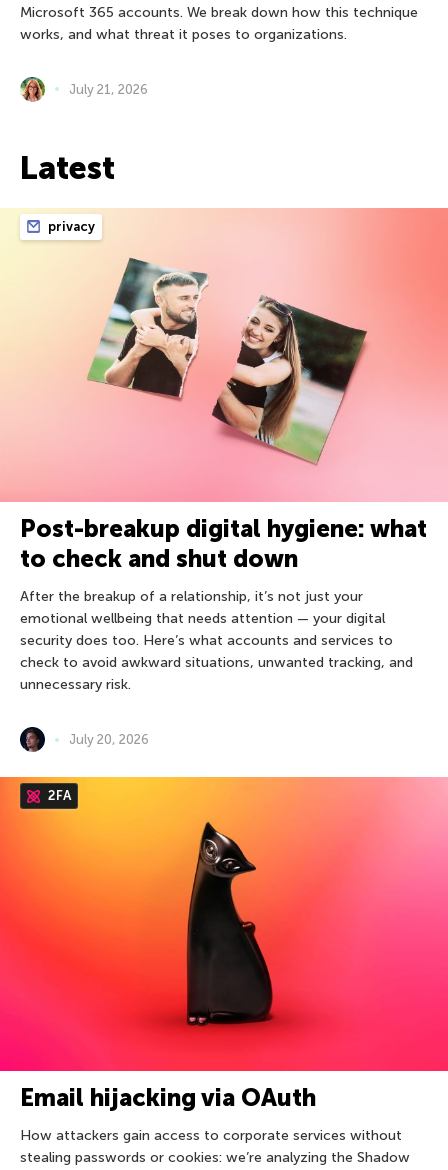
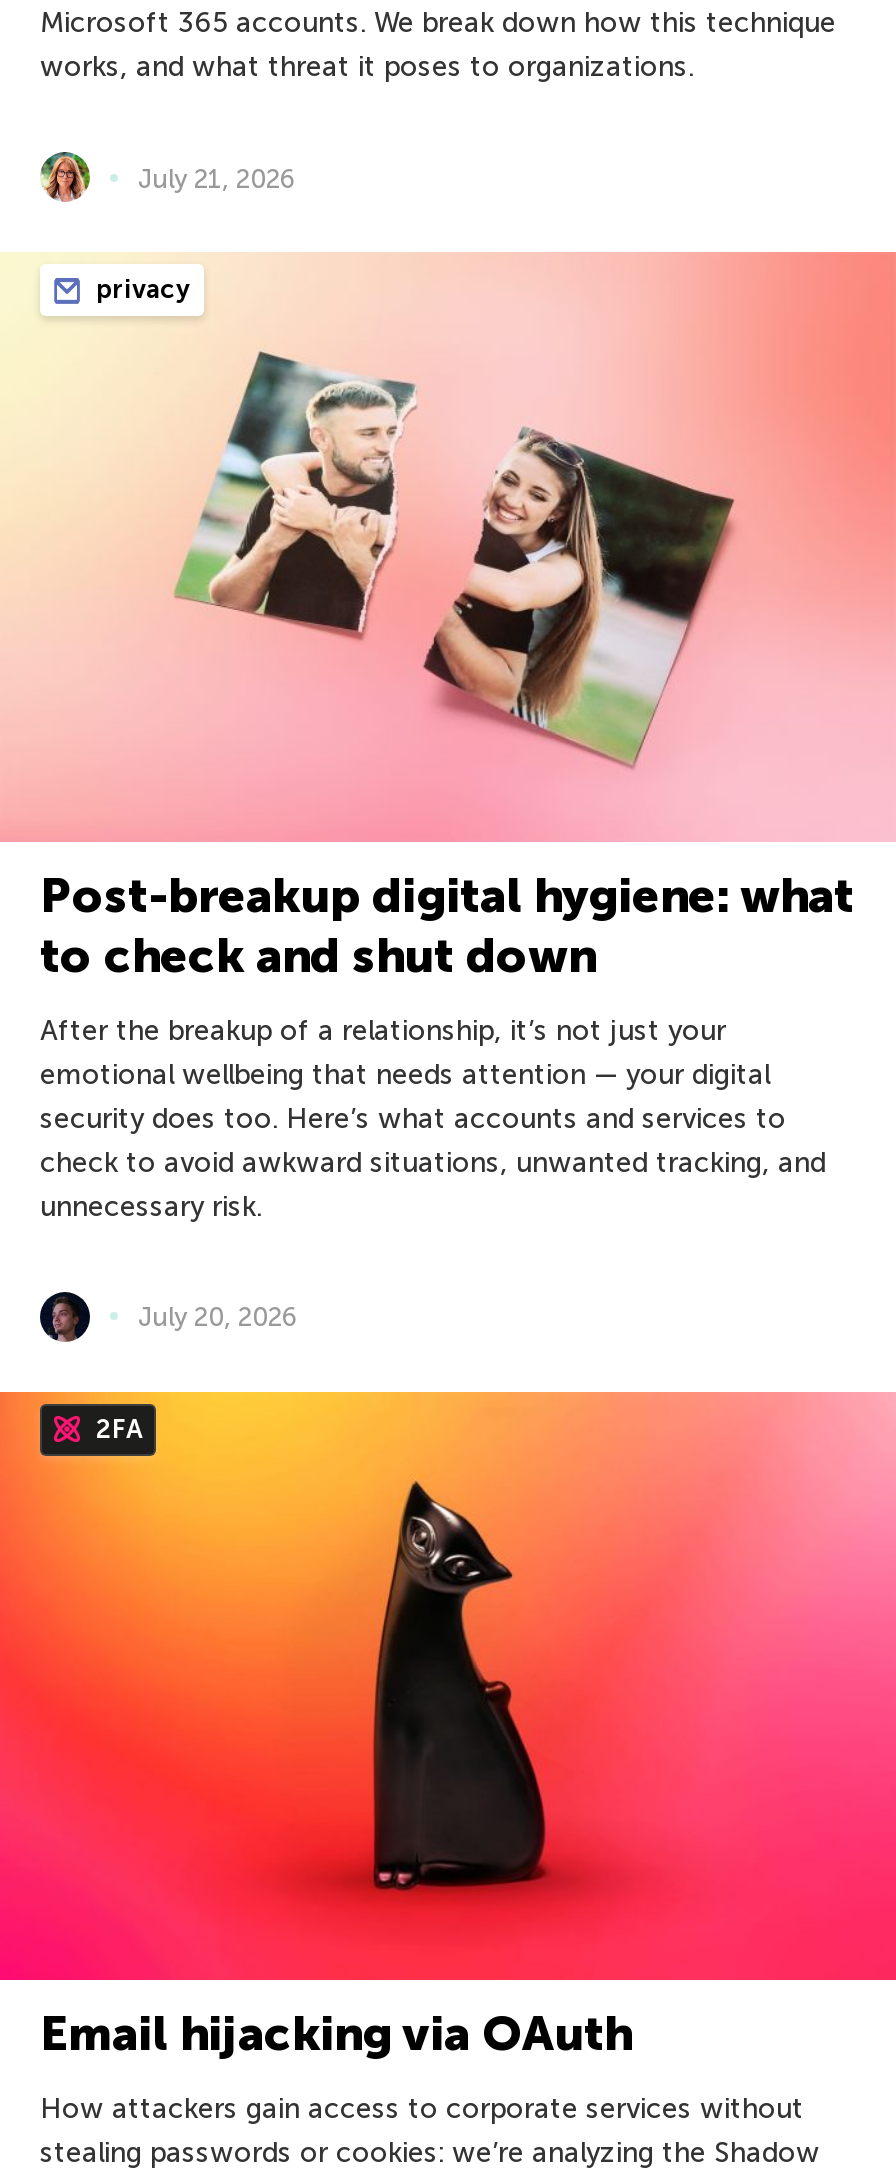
- Latest
